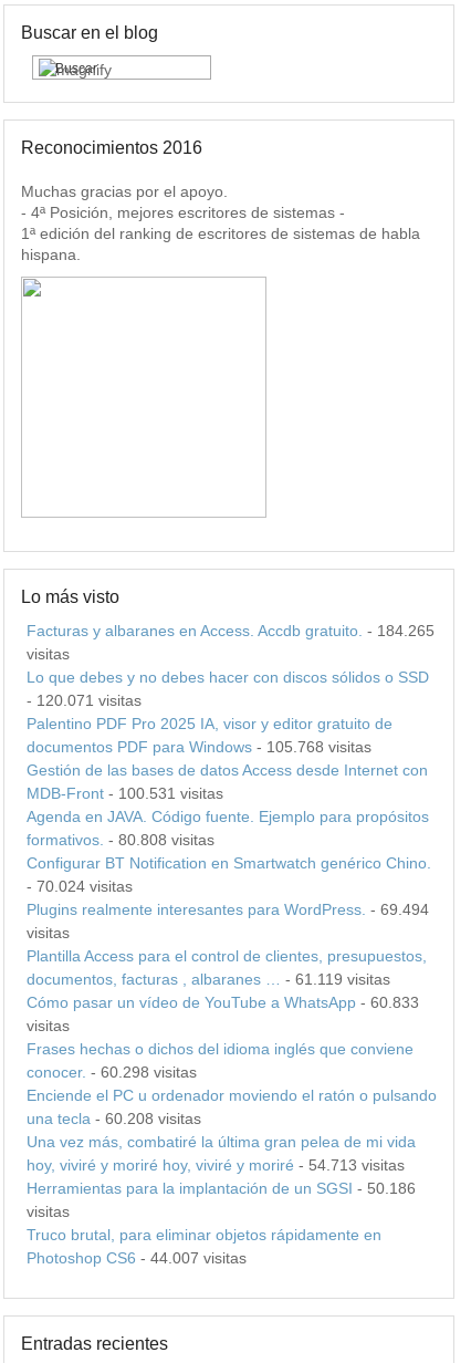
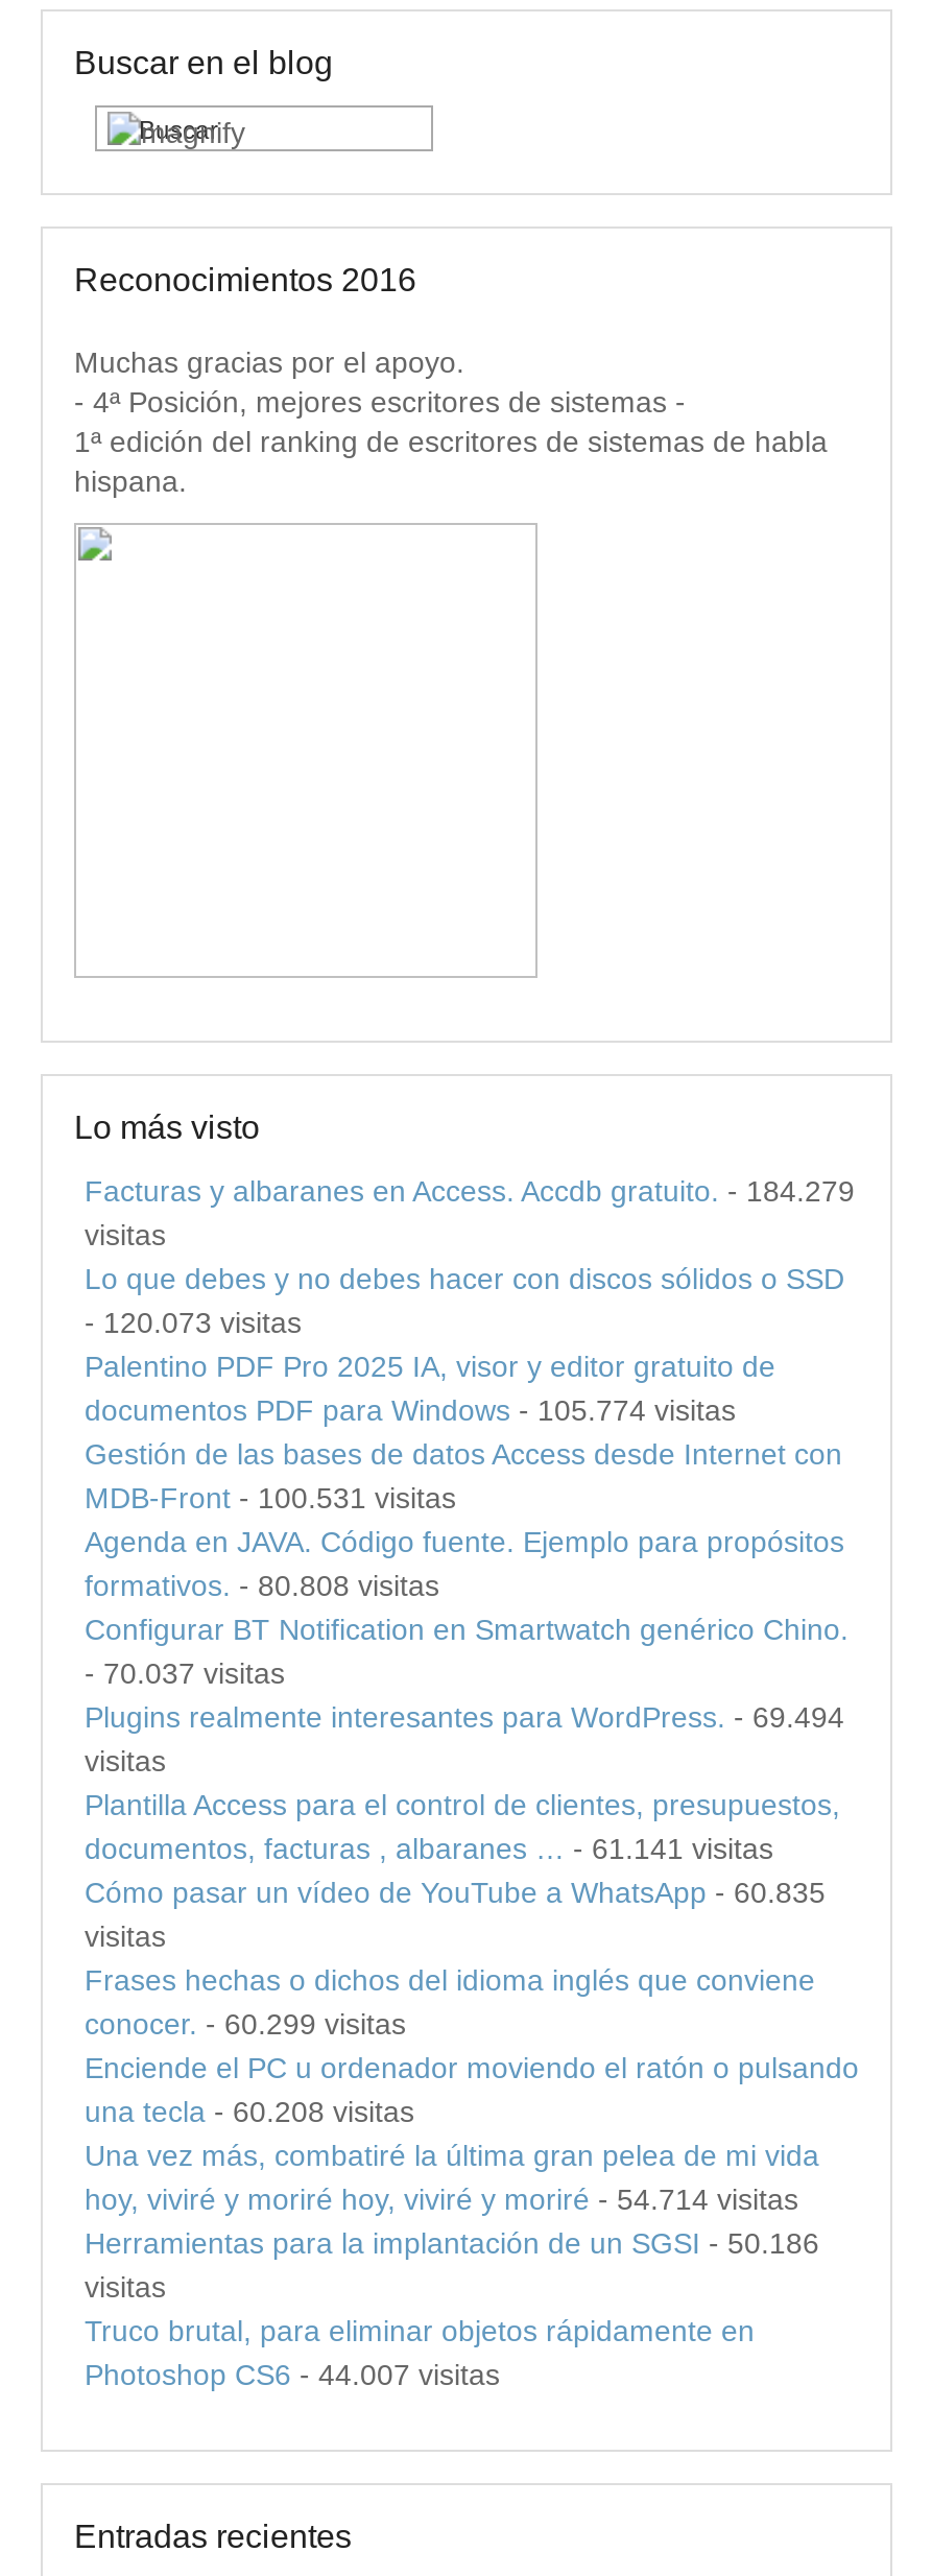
- Facturas y albaranes en Access. Accdb gratuito. - 184.265
+ Facturas y albaranes en Access. Accdb gratuito. - 184.279

- - 120.071 visitas
+ - 120.073 visitas

- documentos PDF para Windows - 105.768 visitas
+ documentos PDF para Windows - 105.774 visitas

- - 70.024 visitas
+ - 70.037 visitas

- documentos, facturas , albaranes … - 61.119 visitas
+ documentos, facturas , albaranes … - 61.141 visitas

- Cómo pasar un vídeo de YouTube a WhatsApp - 60.833
+ Cómo pasar un vídeo de YouTube a WhatsApp - 60.835

- conocer. - 60.298 visitas
+ conocer. - 60.299 visitas

- hoy, viviré y moriré hoy, viviré y moriré - 54.713 visitas
+ hoy, viviré y moriré hoy, viviré y moriré - 54.714 visitas
